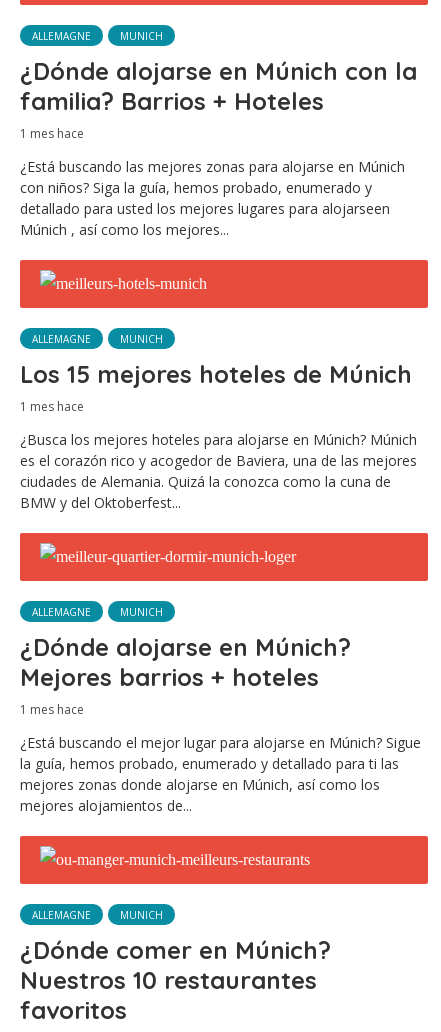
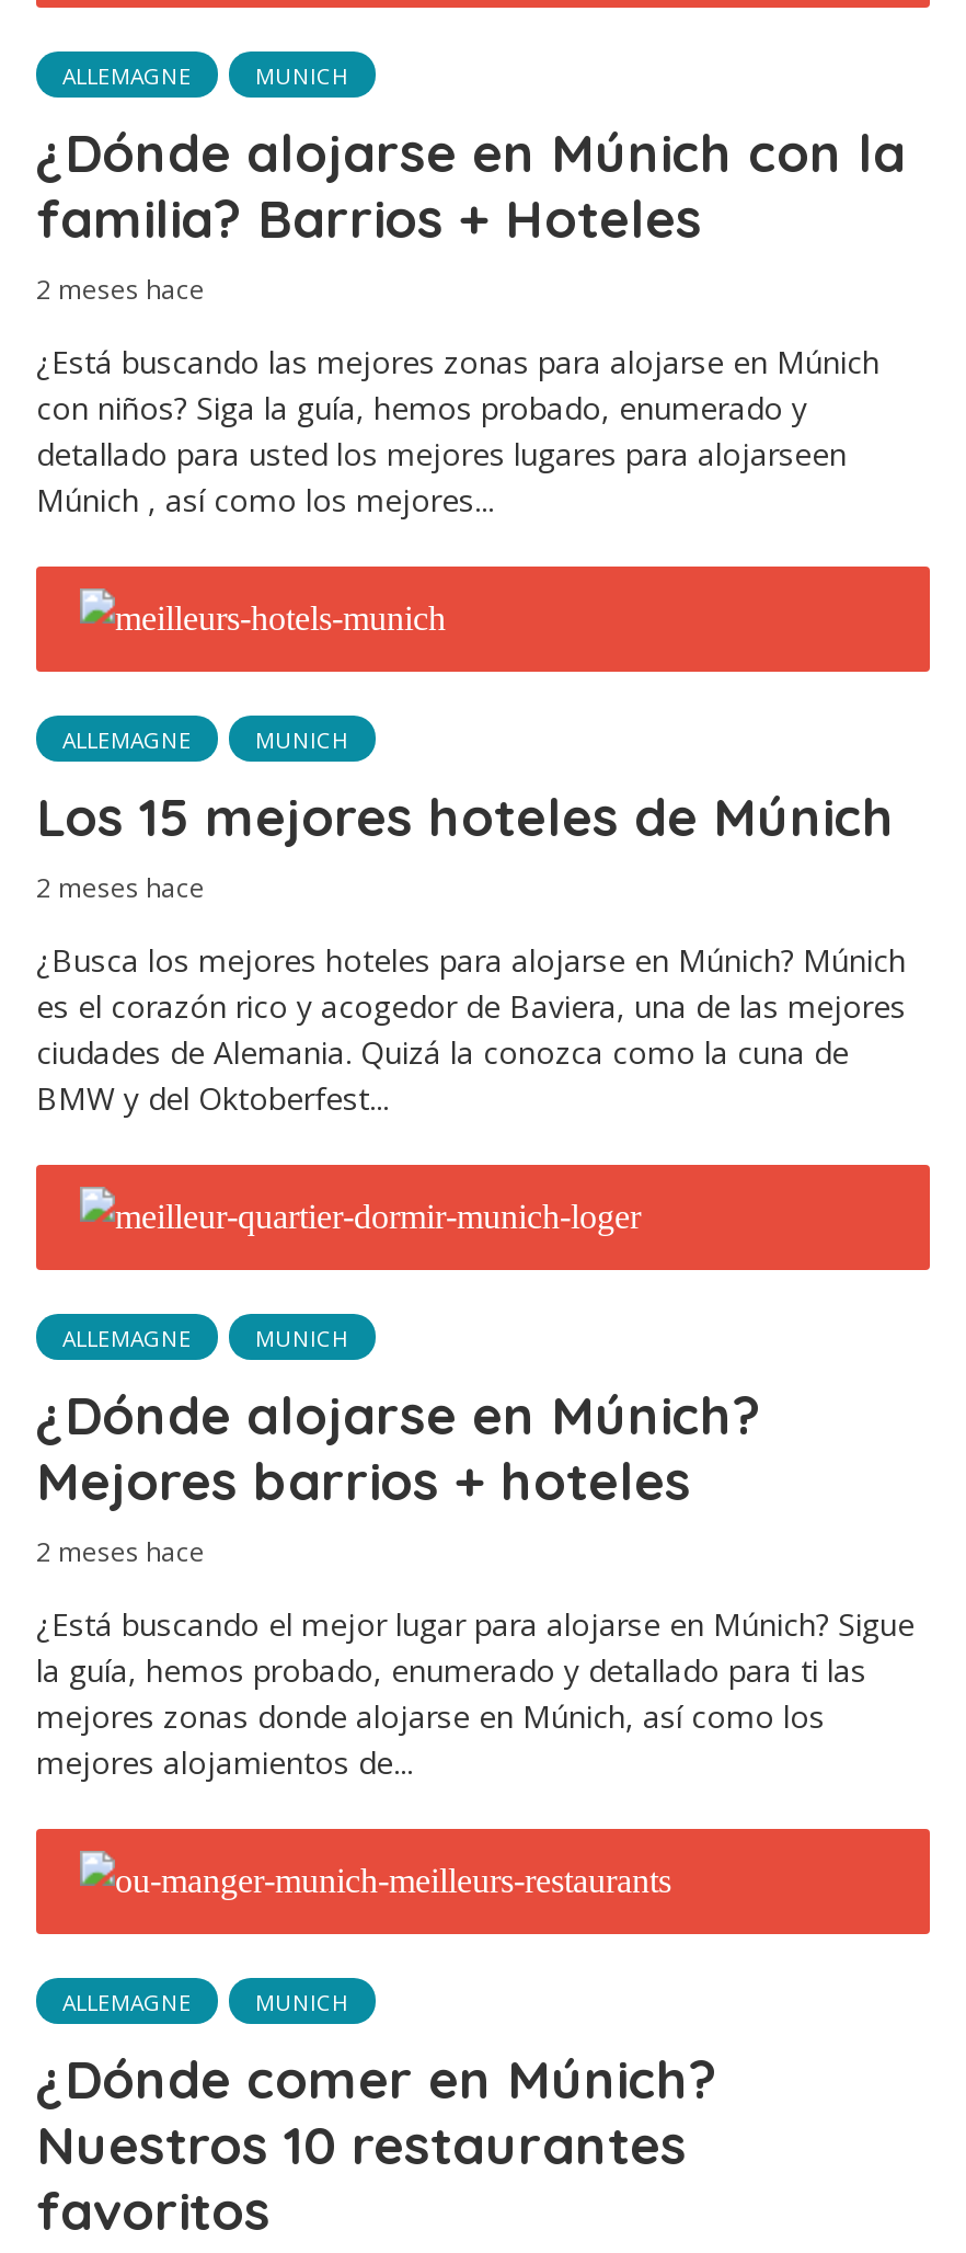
- 1 mes hace
+ 2 meses hace

- 1 mes hace
+ 2 meses hace

- 1 mes hace
+ 2 meses hace
